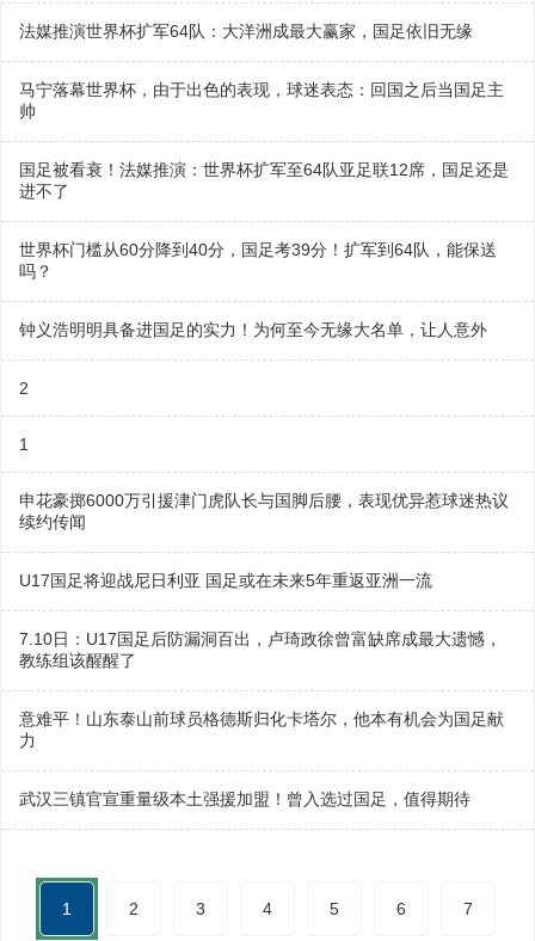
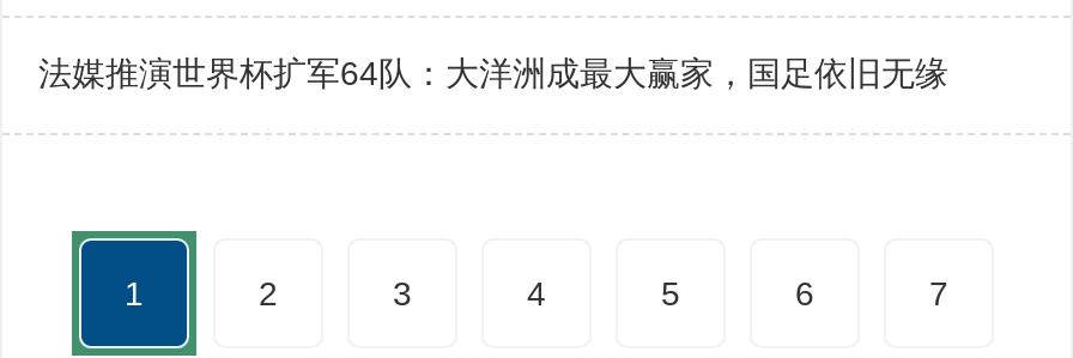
- 马宁落幕世界杯，由于出色的表现，球迷表态：回国之后当国足主
- 帅
- 国足被看衰！法媒推演：世界杯扩军至64队亚足联12席，国足还是
- 进不了
- 世界杯门槛从60分降到40分，国足考39分！扩军到64队，能保送
- 吗？
- 钟义浩明明具备进国足的实力！为何至今无缘大名单，让人意外
- 2
- 1
- 申花豪掷6000万引援津门虎队长与国脚后腰，表现优异惹球迷热议
- 续约传闻
- U17国足将迎战尼日利亚 国足或在未来5年重返亚洲一流
- 7.10日：U17国足后防漏洞百出，卢琦政徐曾富缺席成最大遗憾，
- 教练组该醒醒了
- 意难平！山东泰山前球员格德斯归化卡塔尔，他本有机会为国足献
- 力
- 武汉三镇官宣重量级本土强援加盟！曾入选过国足，值得期待
